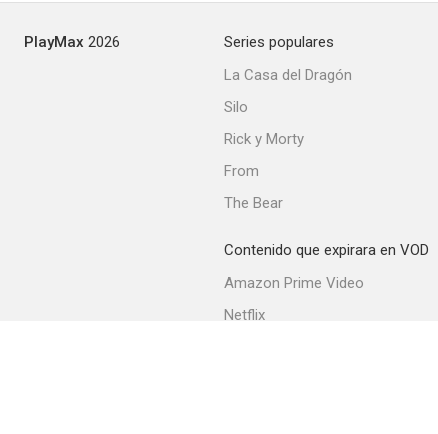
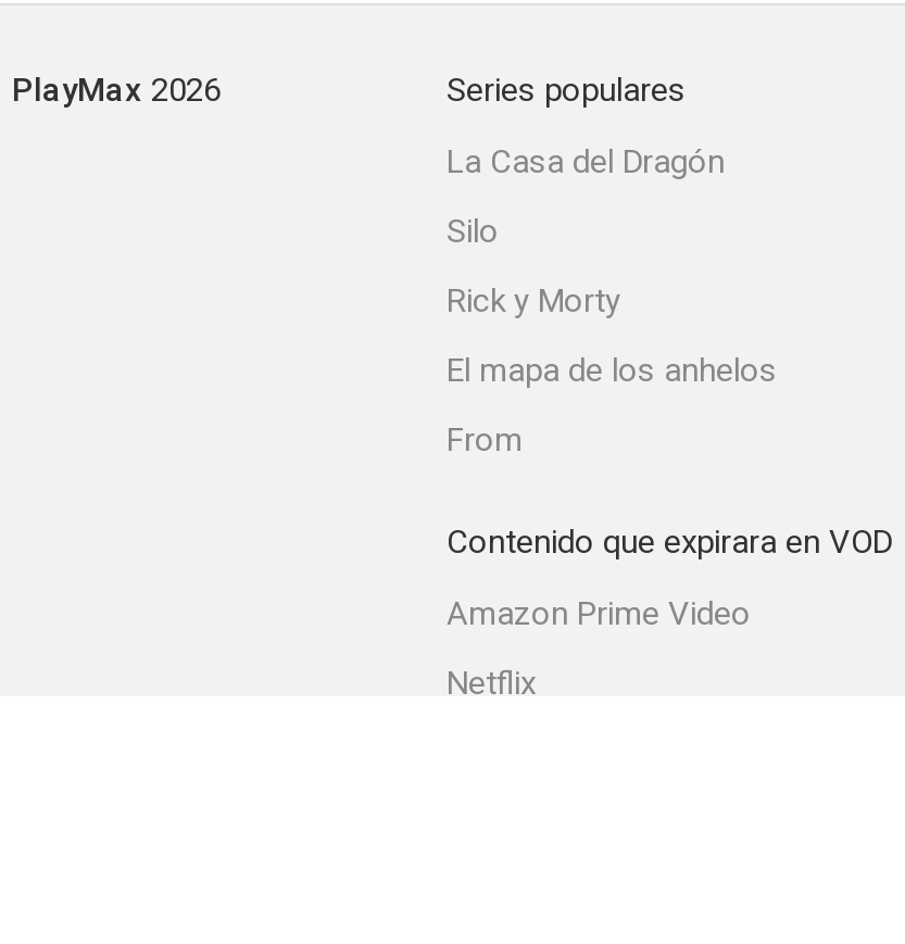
+ El mapa de los anhelos

moved down: From

- The Bear
